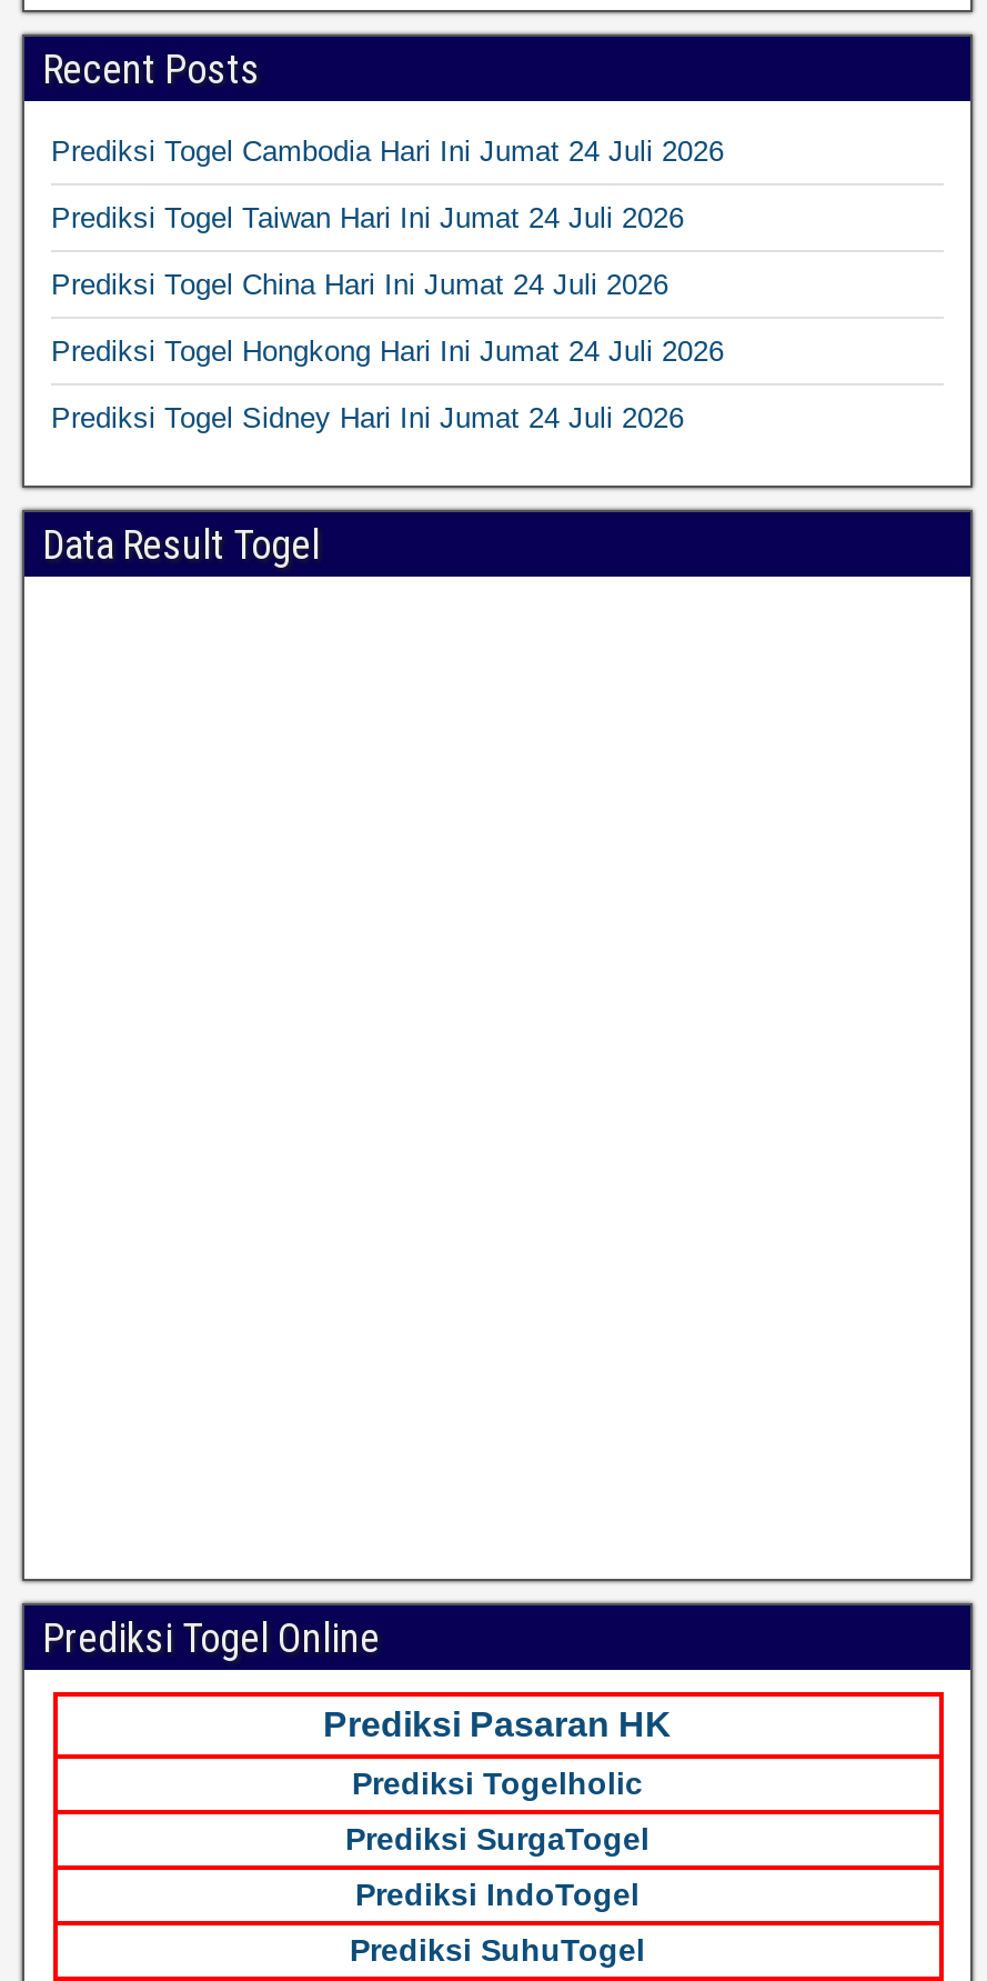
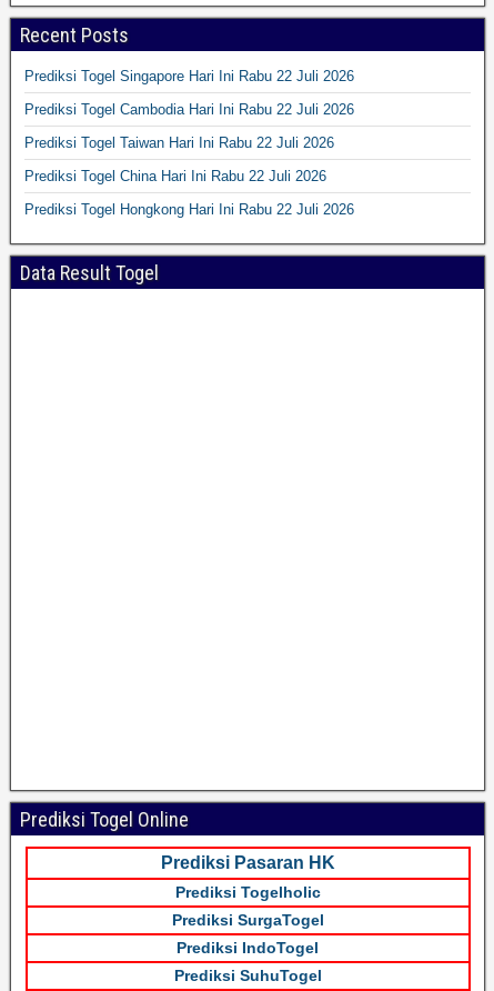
- Prediksi Togel Cambodia Hari Ini Jumat 24 Juli 2026
+ Prediksi Togel Singapore Hari Ini Rabu 22 Juli 2026

- Prediksi Togel Taiwan Hari Ini Jumat 24 Juli 2026
+ Prediksi Togel Cambodia Hari Ini Rabu 22 Juli 2026

- Prediksi Togel China Hari Ini Jumat 24 Juli 2026
+ Prediksi Togel Taiwan Hari Ini Rabu 22 Juli 2026

- Prediksi Togel Hongkong Hari Ini Jumat 24 Juli 2026
+ Prediksi Togel China Hari Ini Rabu 22 Juli 2026

- Prediksi Togel Sidney Hari Ini Jumat 24 Juli 2026
+ Prediksi Togel Hongkong Hari Ini Rabu 22 Juli 2026
